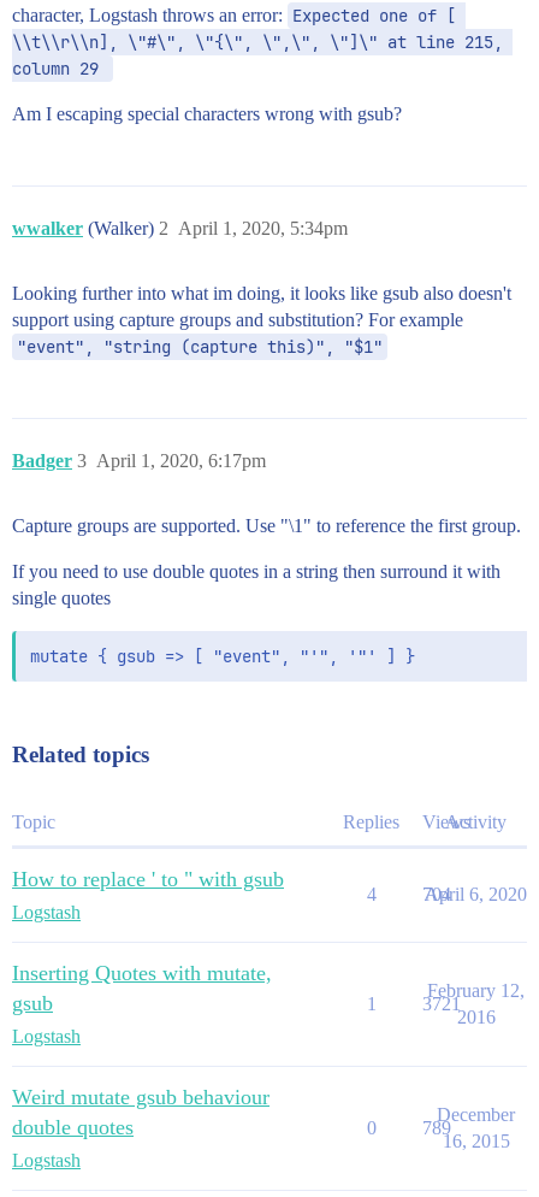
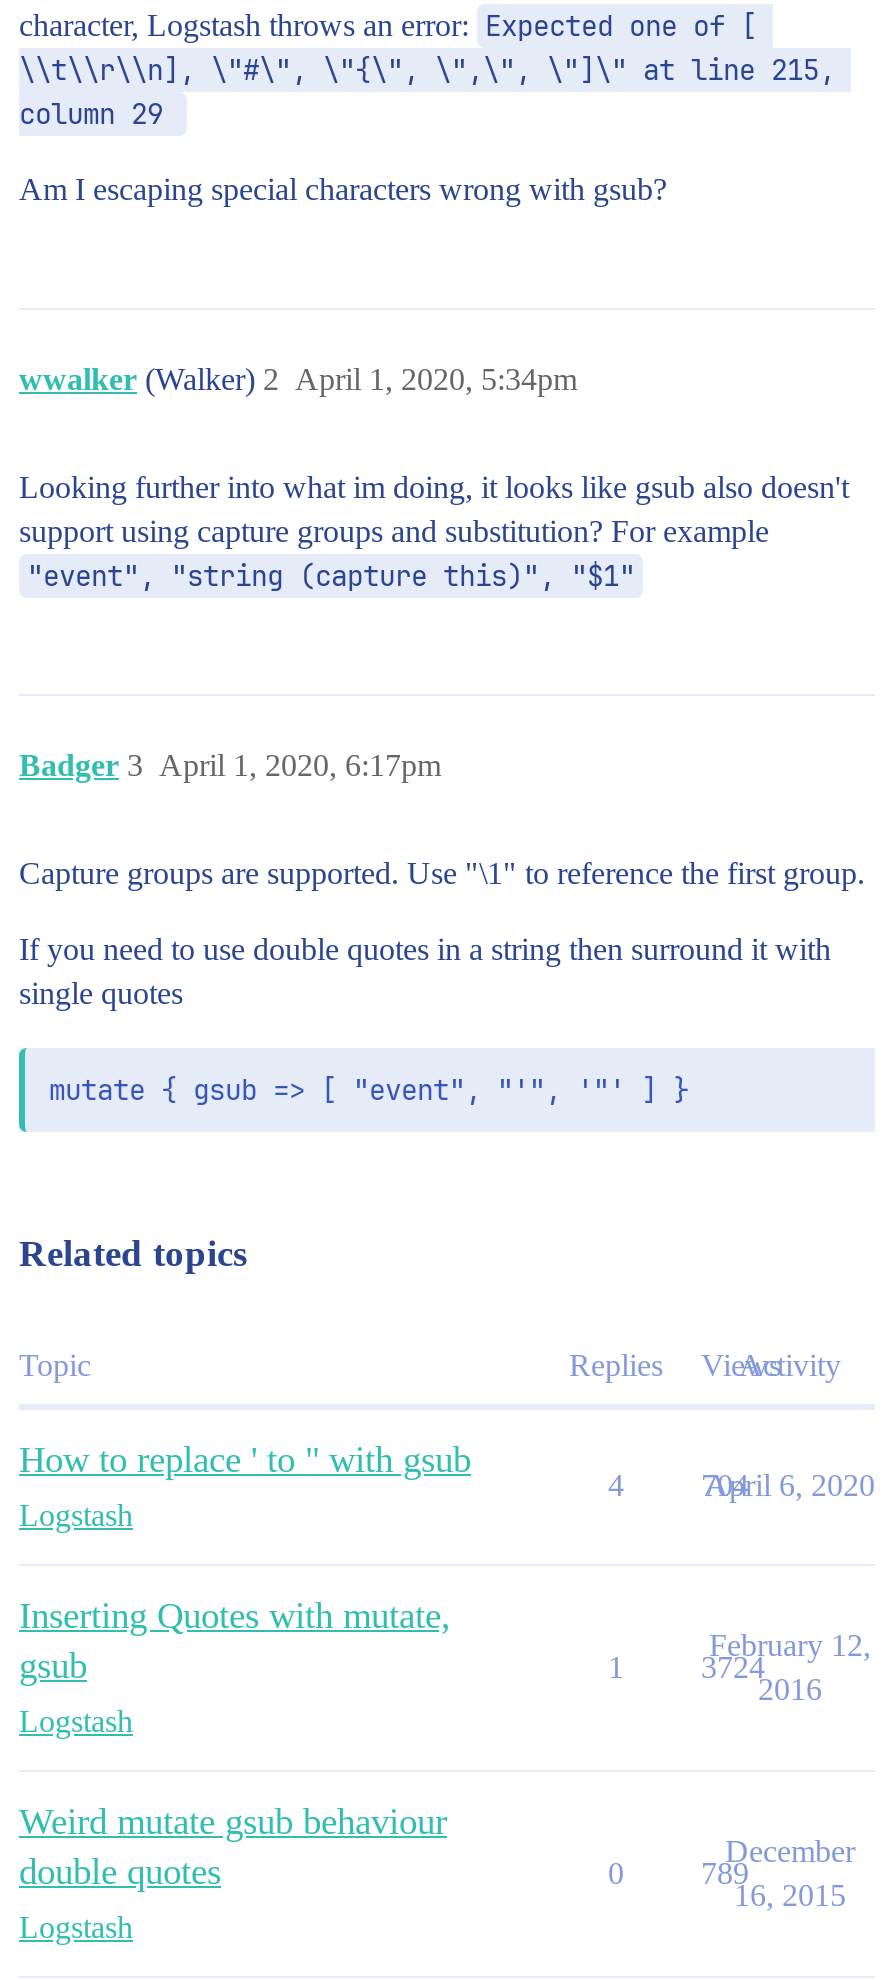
- 3721
+ 3724
